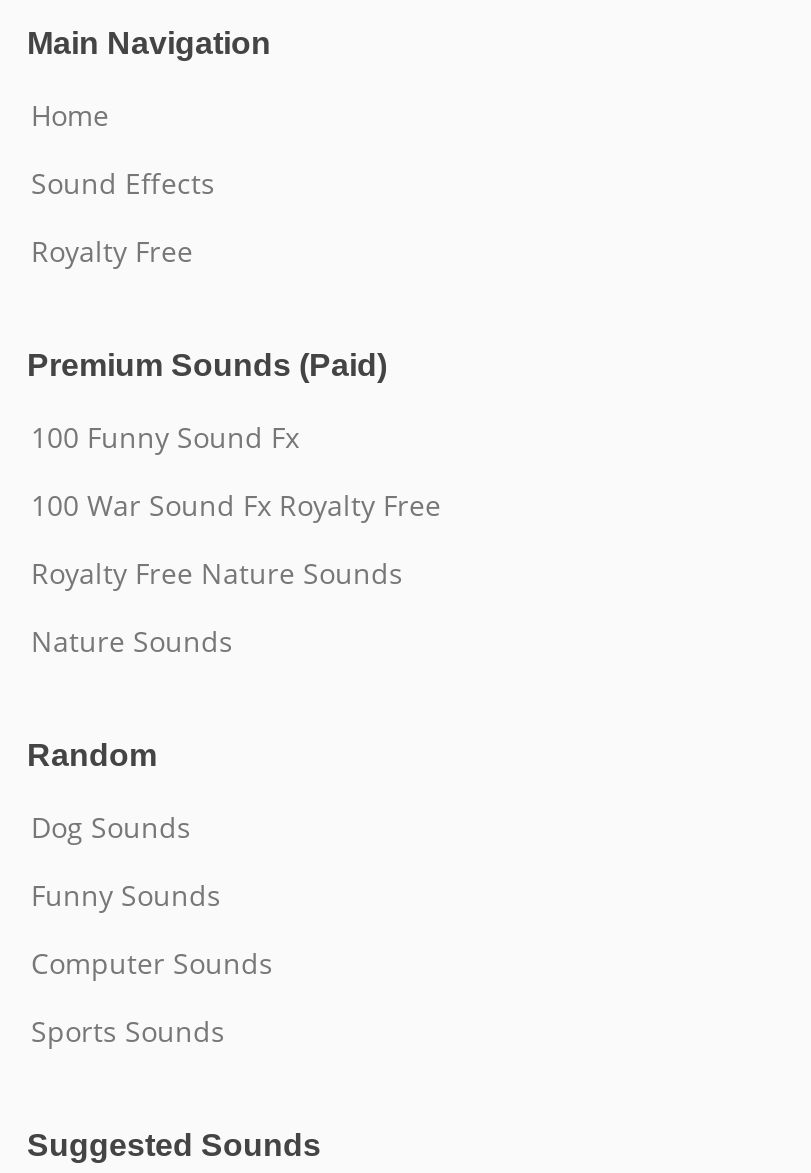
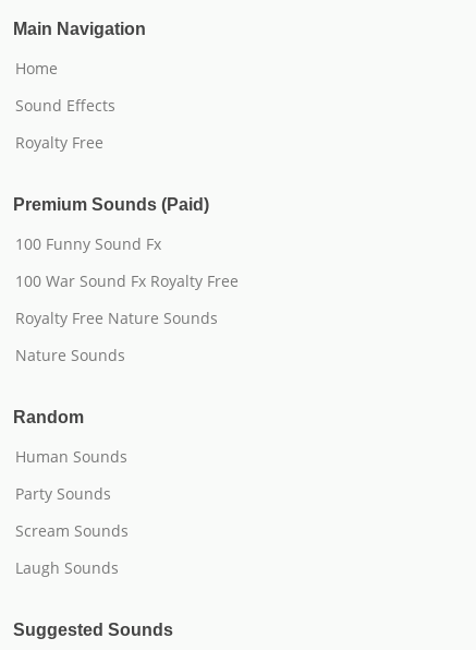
- Dog Sounds
+ Human Sounds

- Funny Sounds
+ Party Sounds

- Computer Sounds
+ Scream Sounds

- Sports Sounds
+ Laugh Sounds
